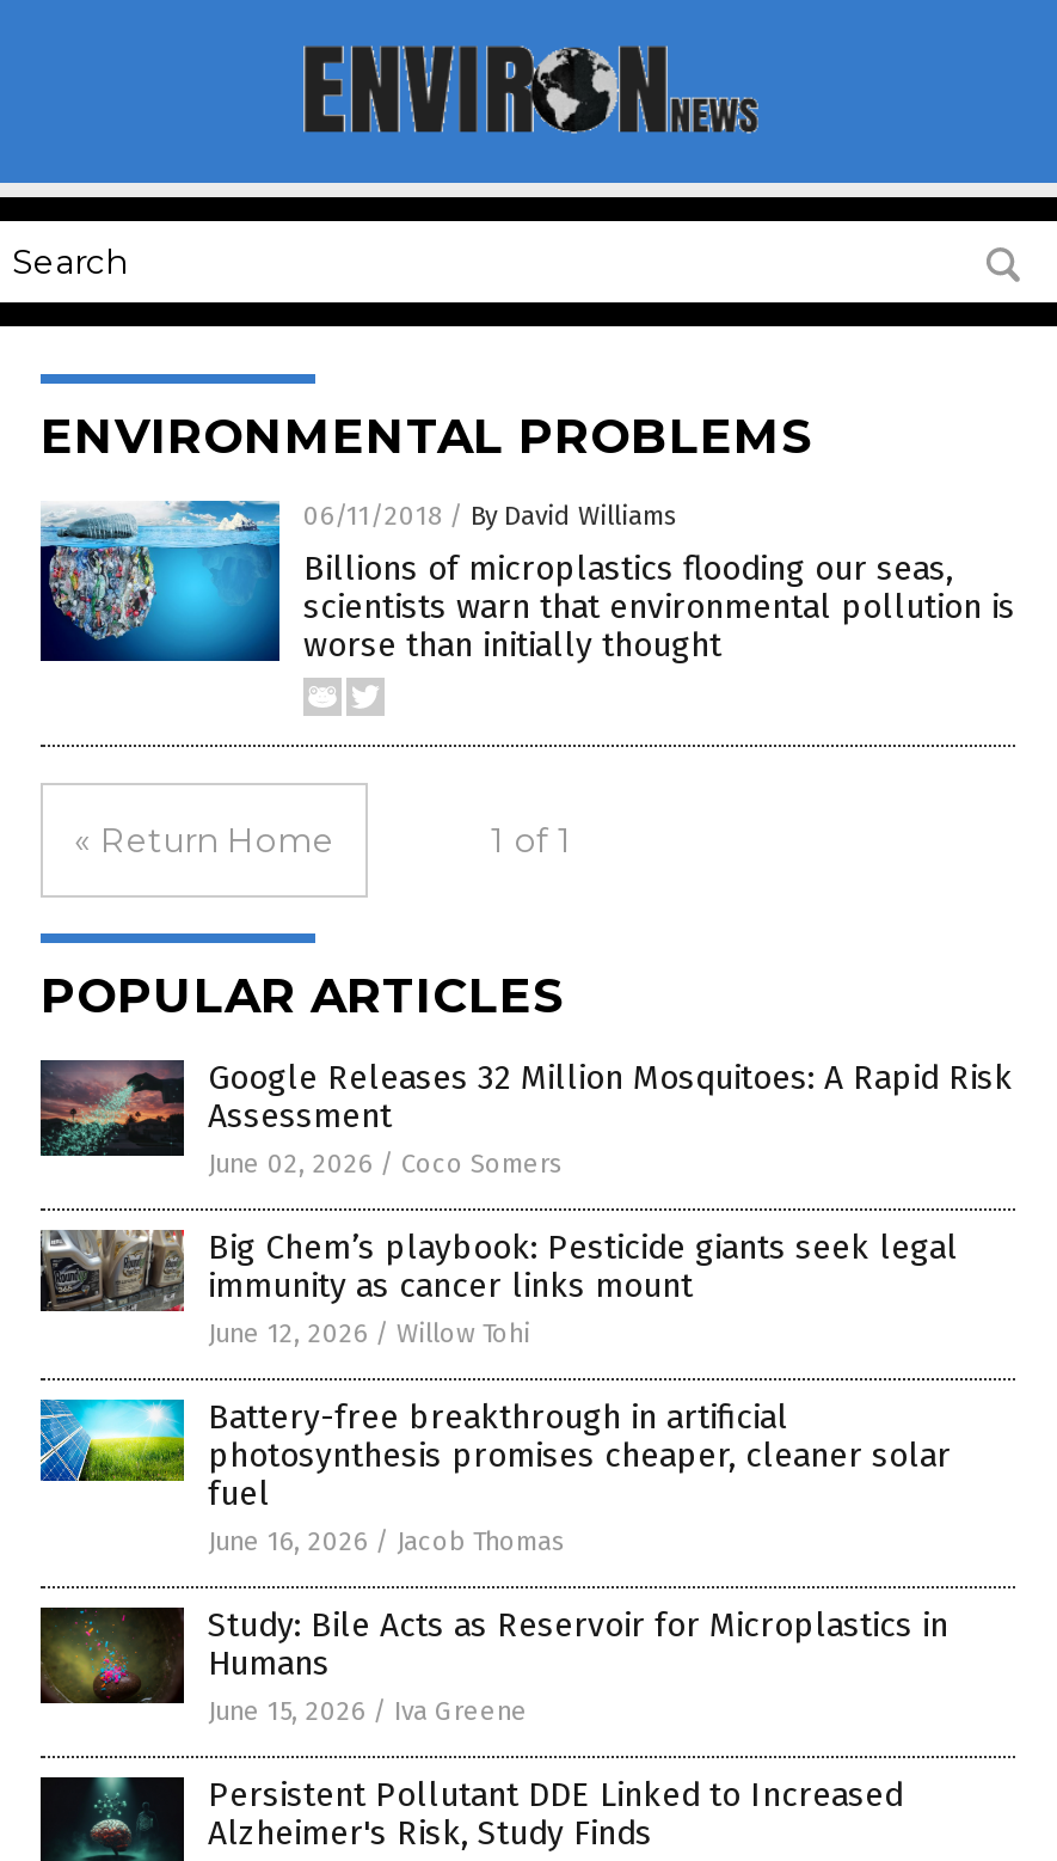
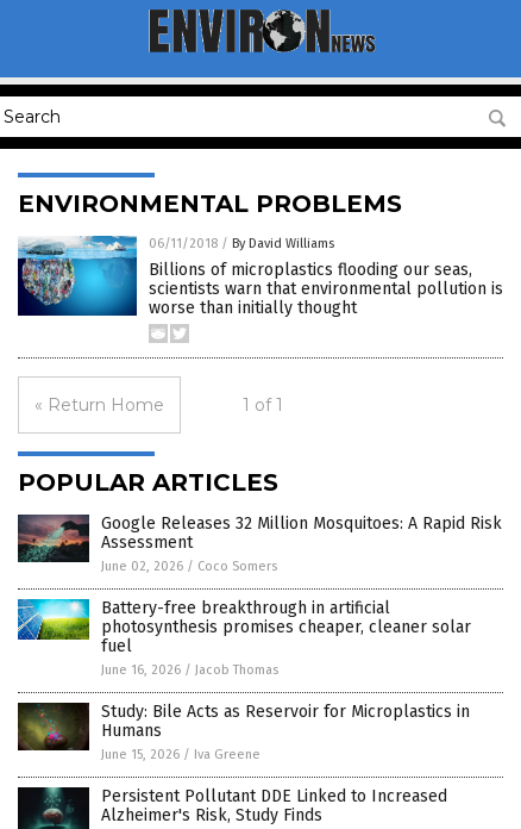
- [image]
- Big Chem’s playbook: Pesticide giants seek legal
- immunity as cancer links mount
- June 12, 2026 / Willow Tohi
